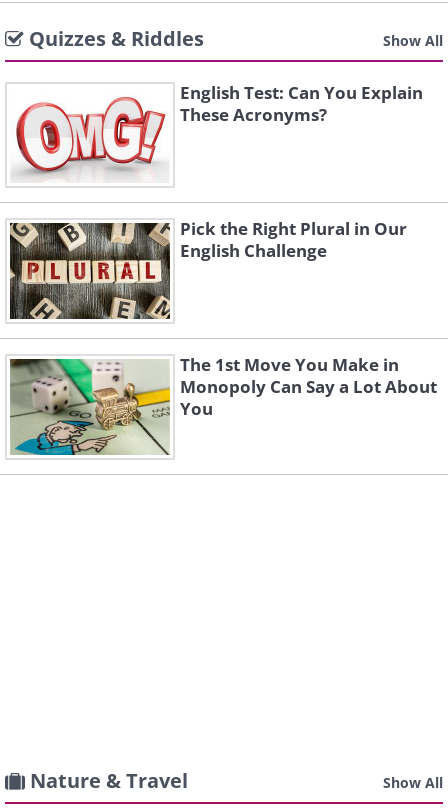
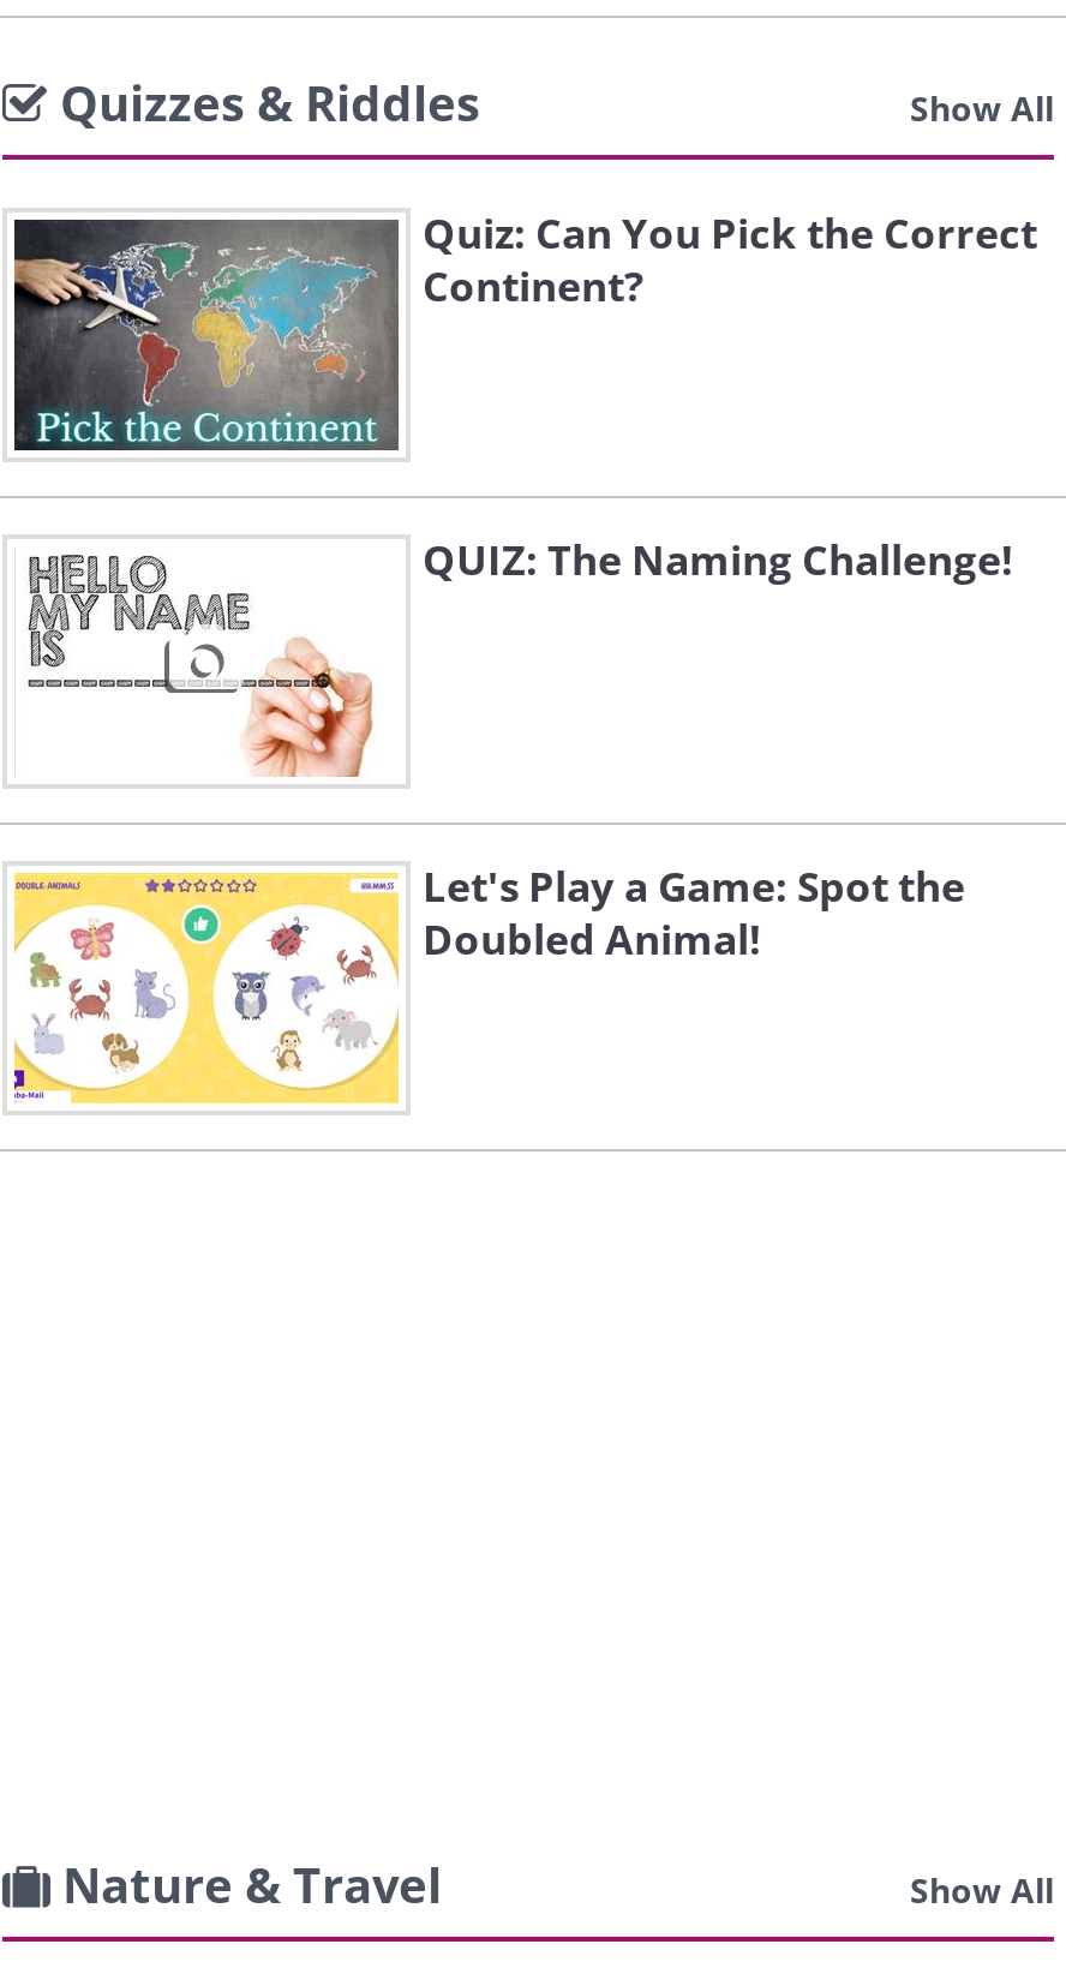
- [image]
- English Test: Can You Explain
- These Acronyms?
+ [image]
+ Quiz: Can You Pick the Correct
+ Continent?

- [image]
- Pick the Right Plural in Our
- English Challenge
+ [image]
+ QUIZ: The Naming Challenge!

- [image]
- The 1st Move You Make in
- Monopoly Can Say a Lot About
- You
+ [image]
+ Let's Play a Game: Spot the
+ Doubled Animal!
